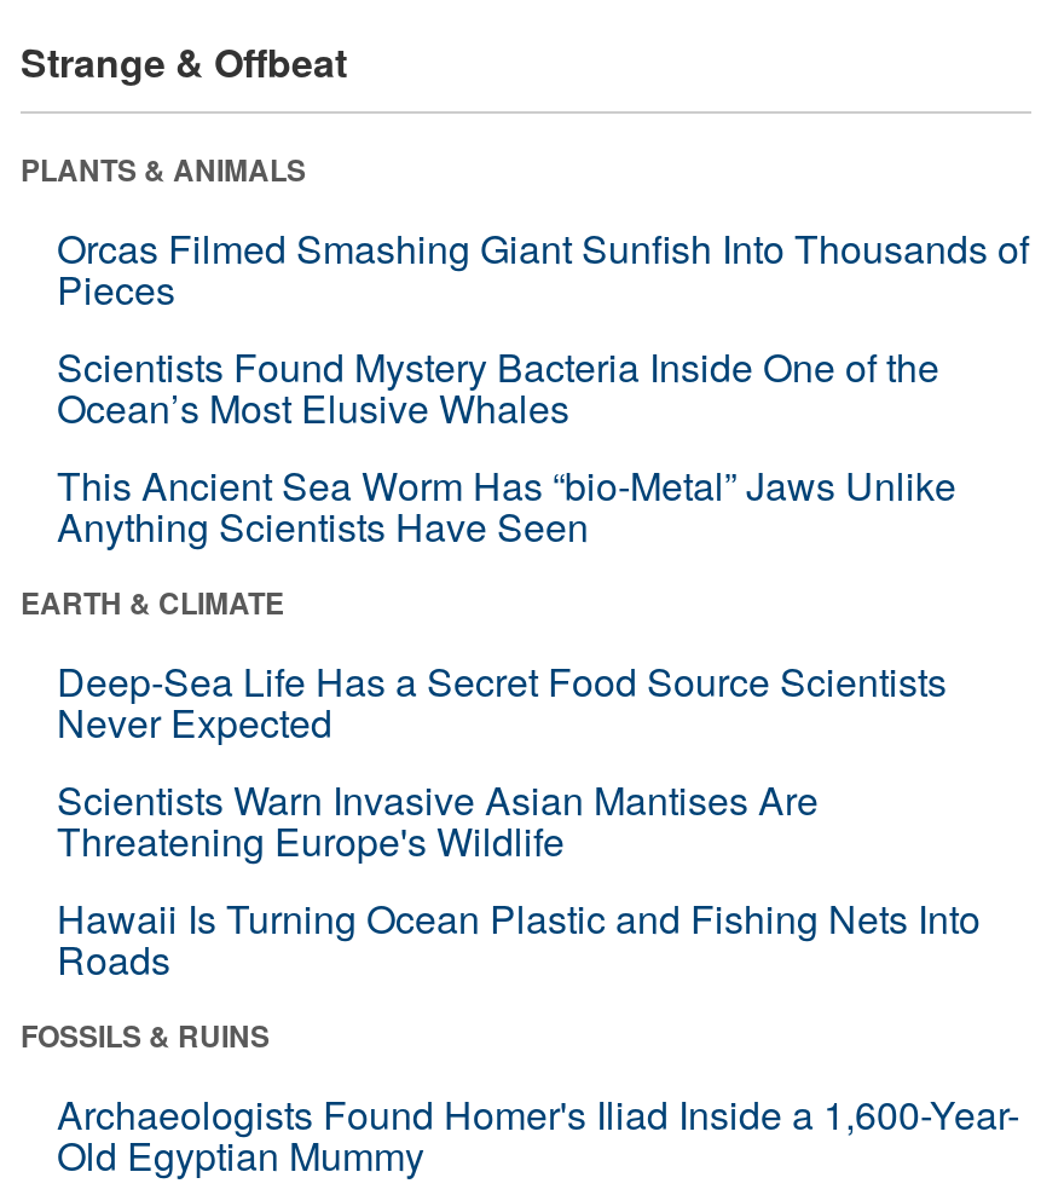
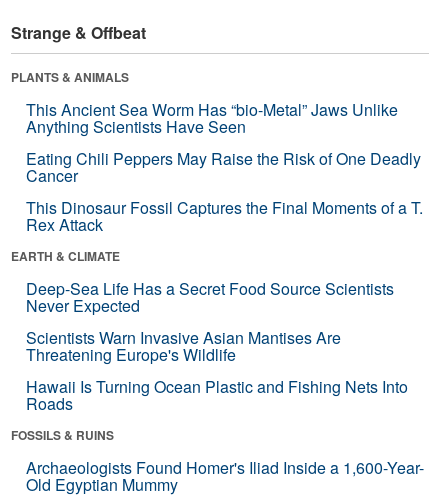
- Orcas Filmed Smashing Giant Sunfish Into Thousands of
- Pieces
- Scientists Found Mystery Bacteria Inside One of the
- Ocean’s Most Elusive Whales

moved up: This Ancient Sea Worm Has “bio-Metal” Jaws Unlike | Anything Scientists Have Seen

+ Eating Chili Peppers May Raise the Risk of One Deadly
+ Cancer
+ This Dinosaur Fossil Captures the Final Moments of a T.
+ Rex Attack
